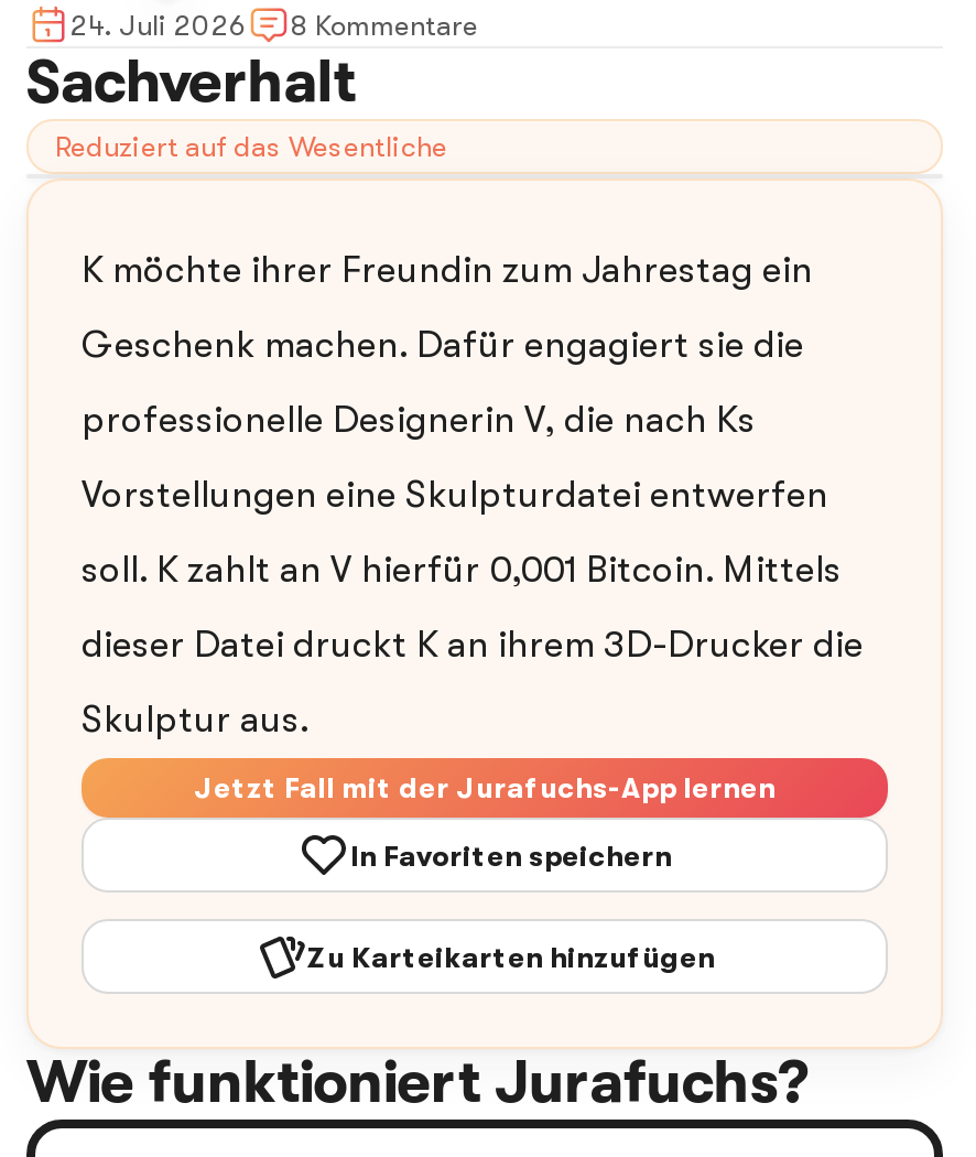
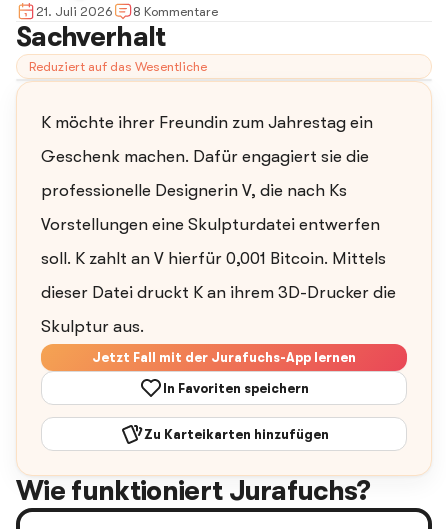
- 24. Juli 2026 8 Kommentare
+ 21. Juli 2026 8 Kommentare
